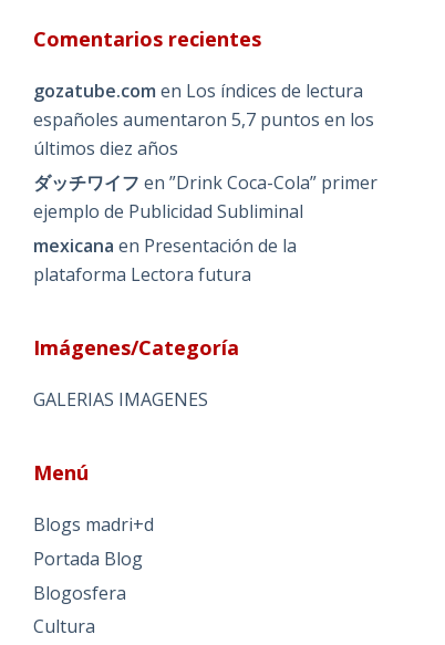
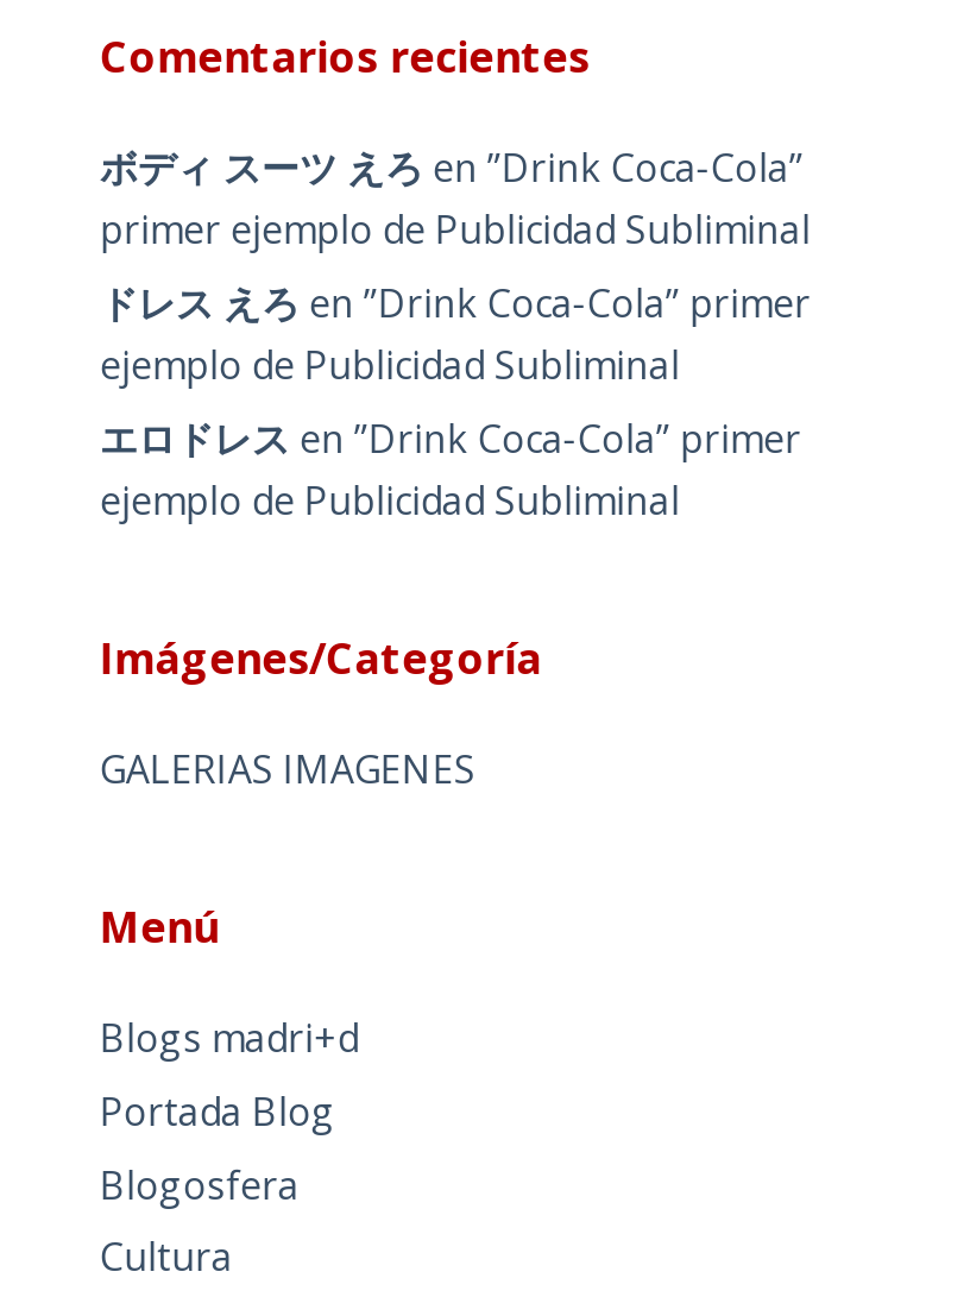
- gozatube.com en Los índices de lectura
- españoles aumentaron 5,7 puntos en los
- últimos diez años
- ダッチワイフen”Drink Coca-Cola” primer
+ ボディ スーツ えろen”Drink Coca-Cola”
+ primer ejemplo de Publicidad Subliminal
+ ドレス えろen”Drink Coca-Cola” primer

- mexicana en Presentación de la
- plataforma Lectora futura
+ エロドレスen”Drink Coca-Cola” primer
+ ejemplo de Publicidad Subliminal
